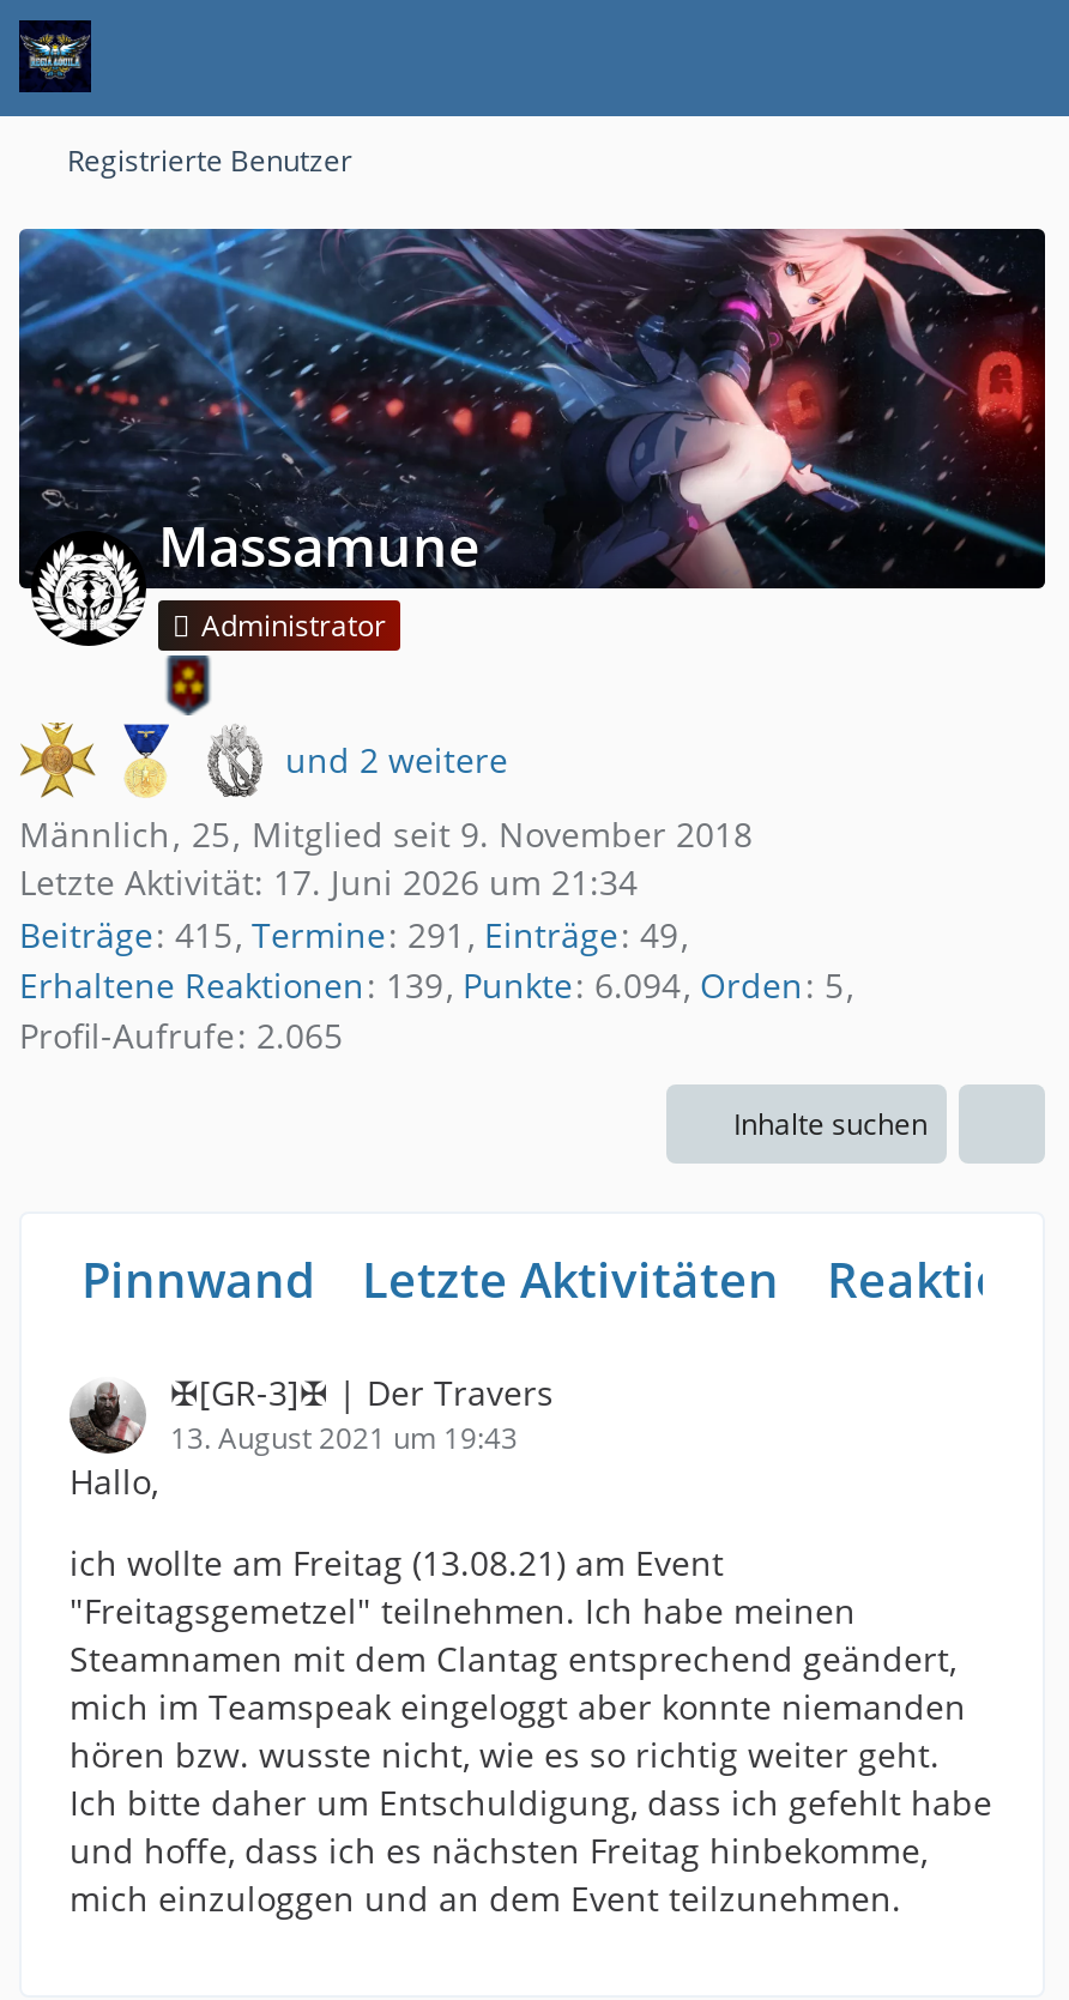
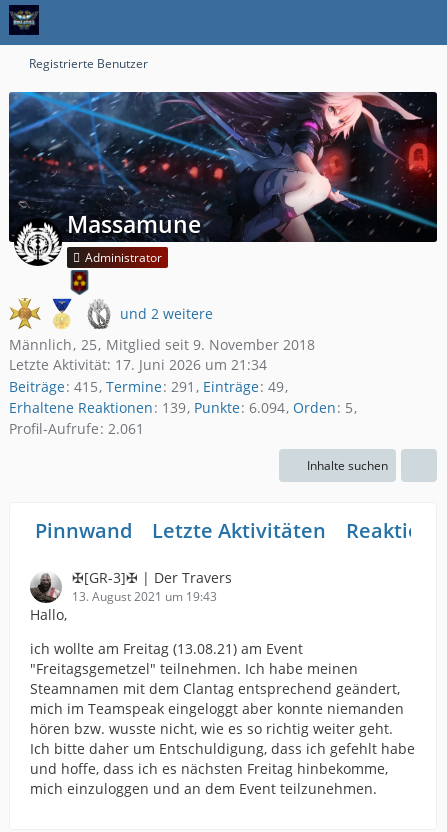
- Profil-Aufrufe 2.065
+ Profil-Aufrufe 2.061
